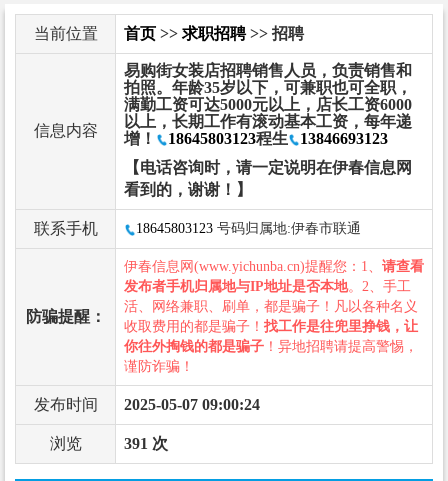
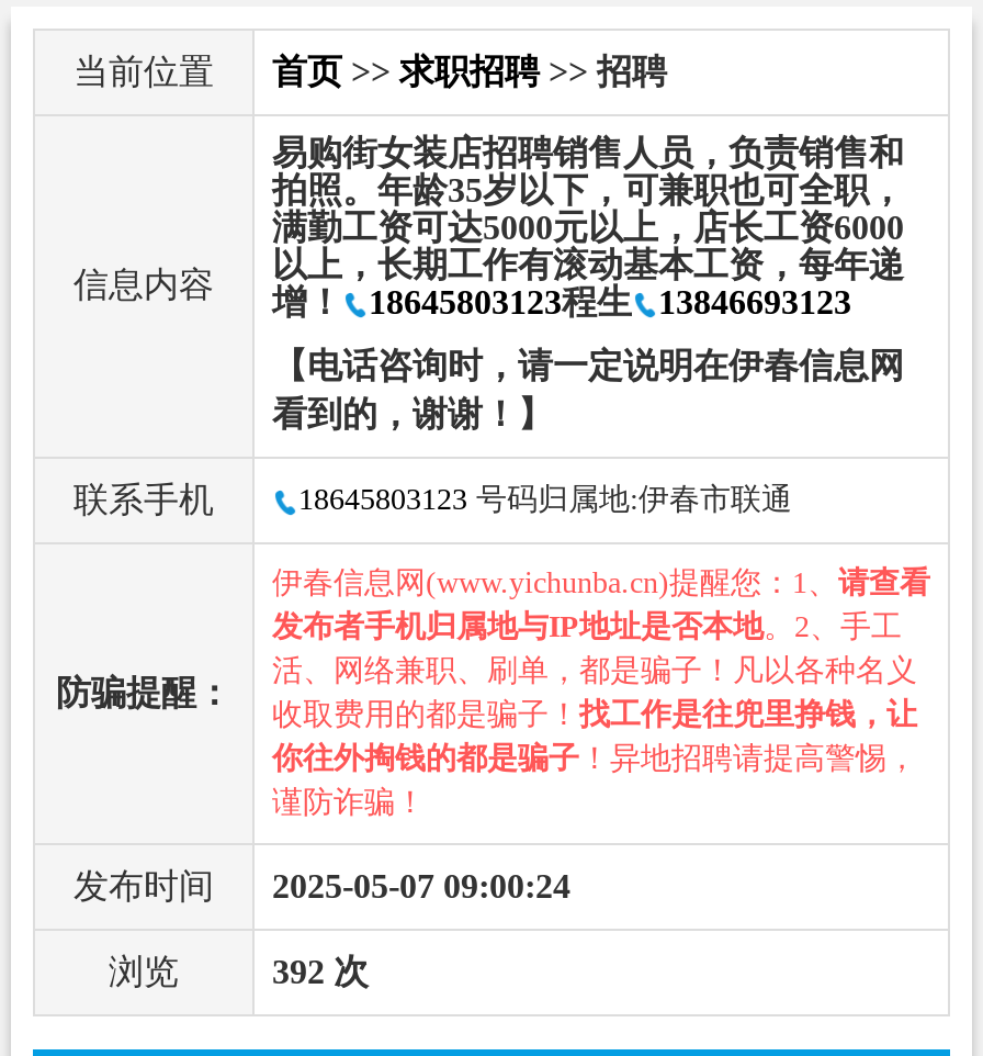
- 391 次
+ 392 次
